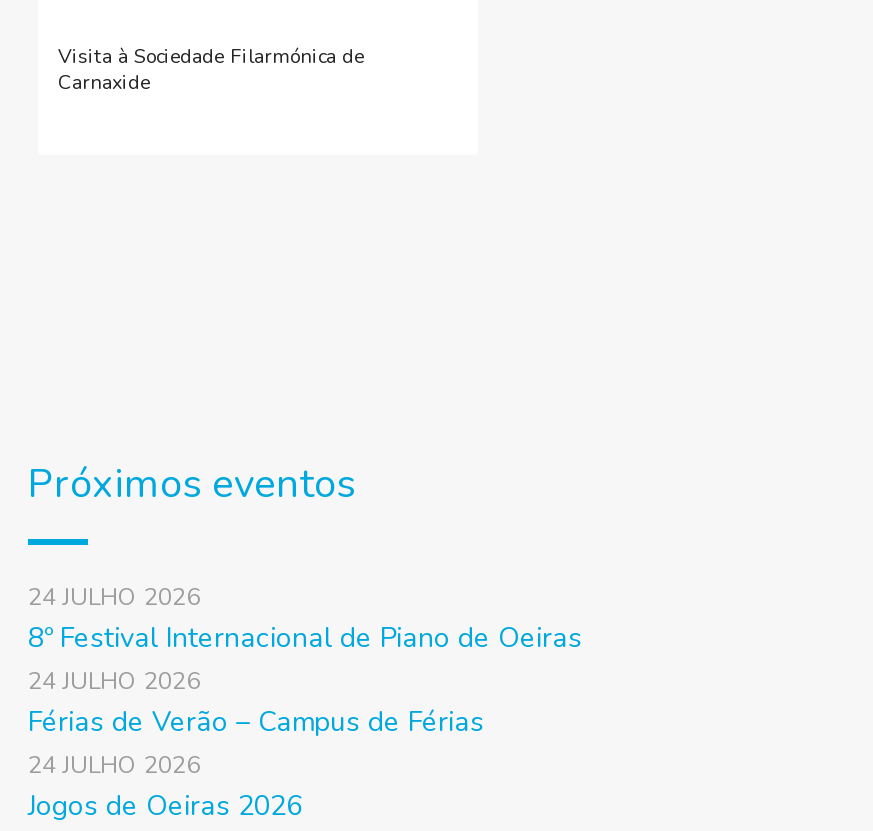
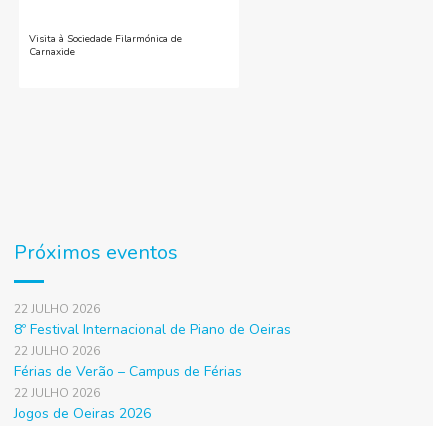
- 24 JULHO 2026
+ 22 JULHO 2026

- 24 JULHO 2026
+ 22 JULHO 2026

- 24 JULHO 2026
+ 22 JULHO 2026
